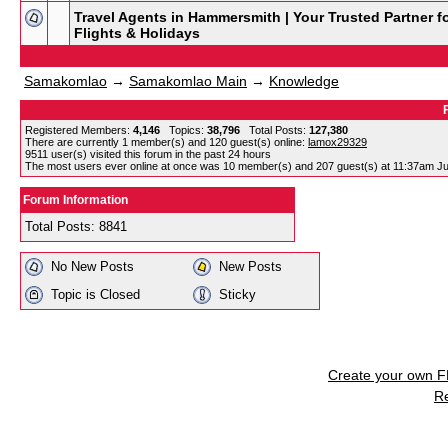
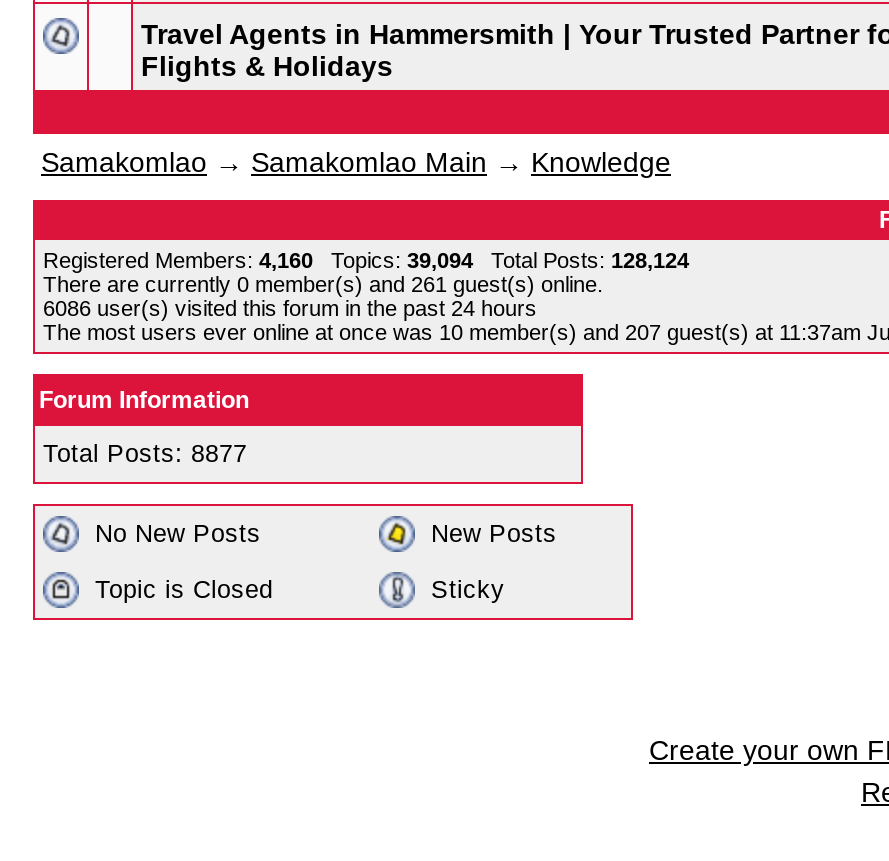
- Registered Members: 4,146 Topics: 38,796 Total Posts: 127,380
- There are currently 1 member(s) and 120 guest(s) online: lamox29329
- 9511 user(s) visited this forum in the past 24 hours
+ Registered Members: 4,160 Topics: 39,094 Total Posts: 128,124
+ There are currently 0 member(s) and 261 guest(s) online.
+ 6086 user(s) visited this forum in the past 24 hours

- Total Posts: 8841
+ Total Posts: 8877
